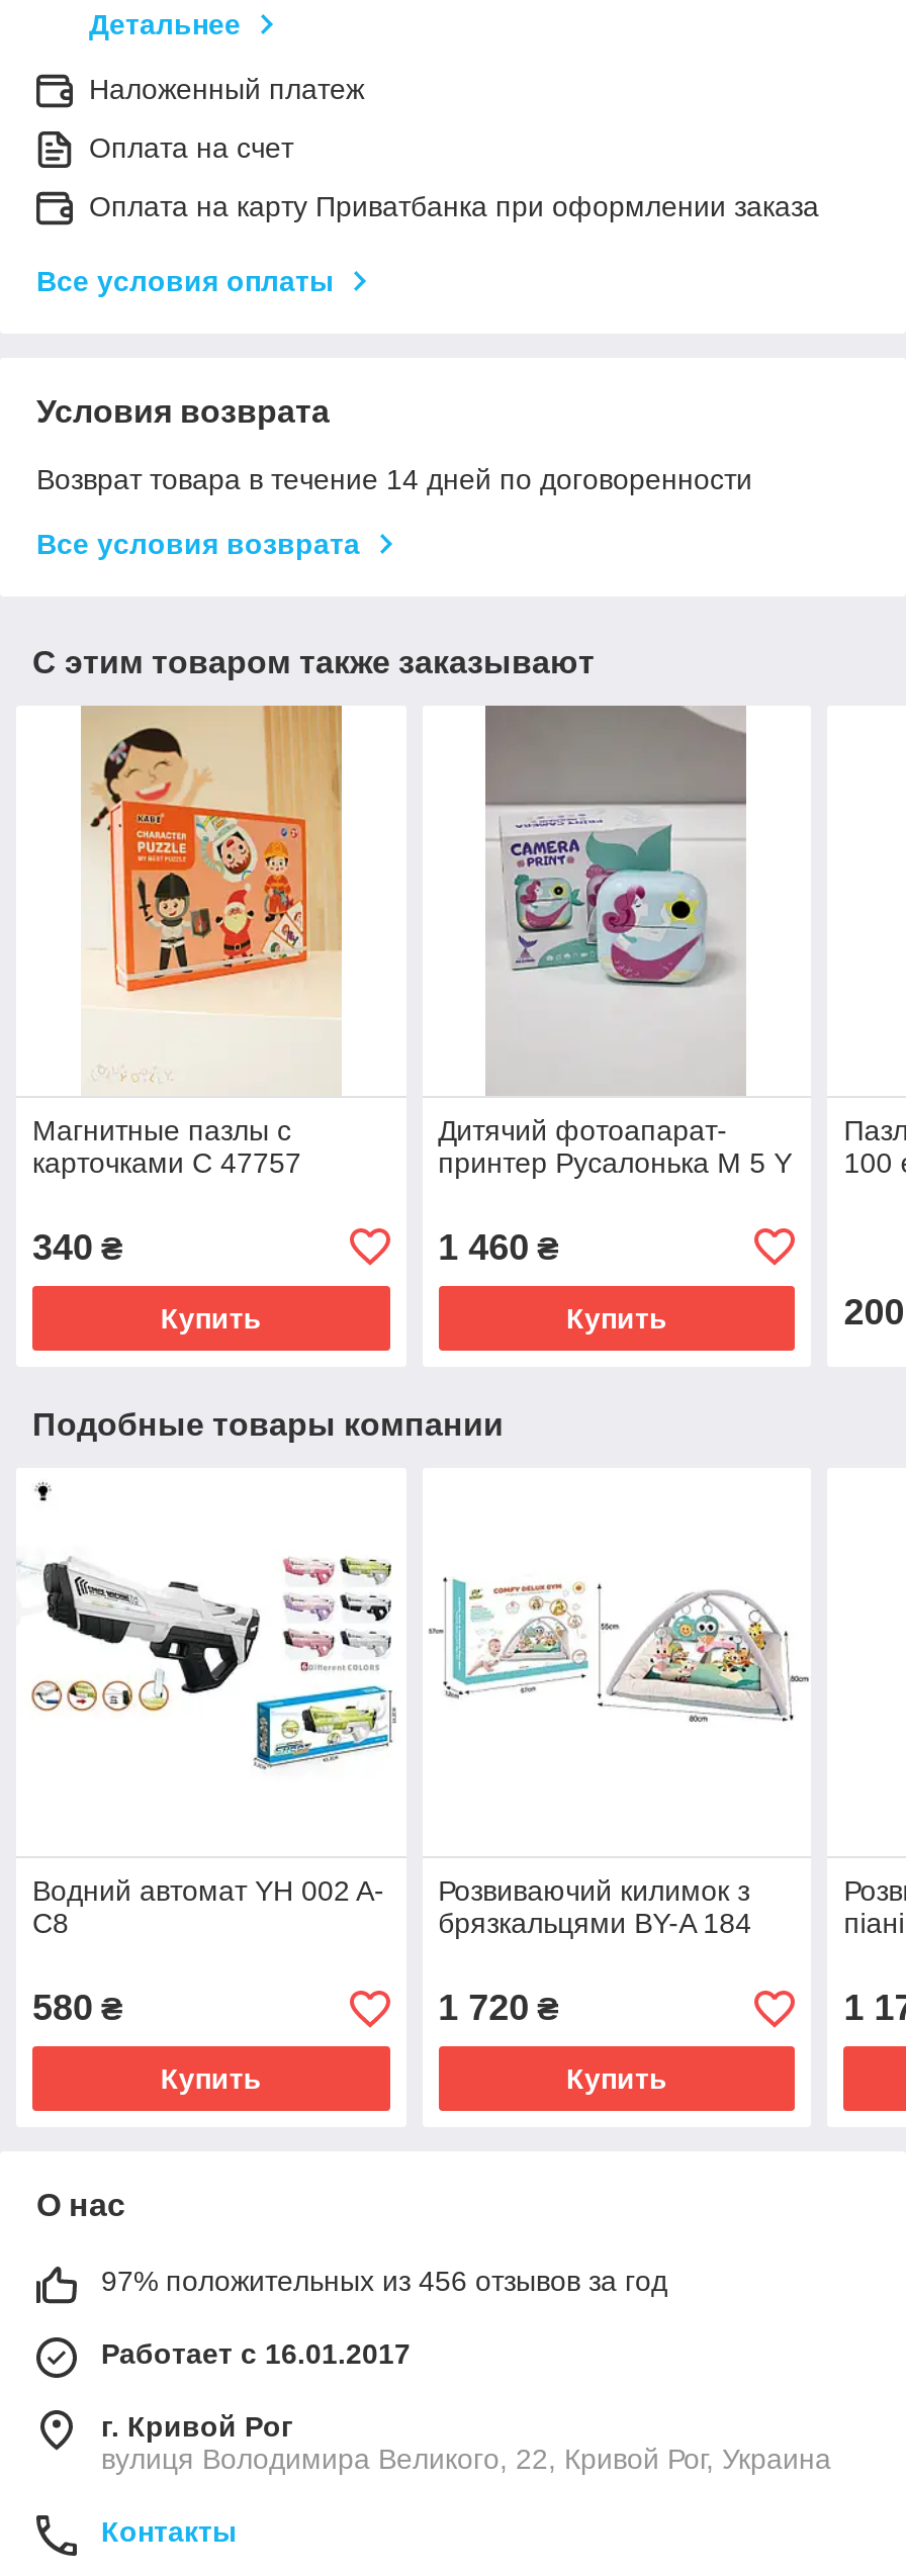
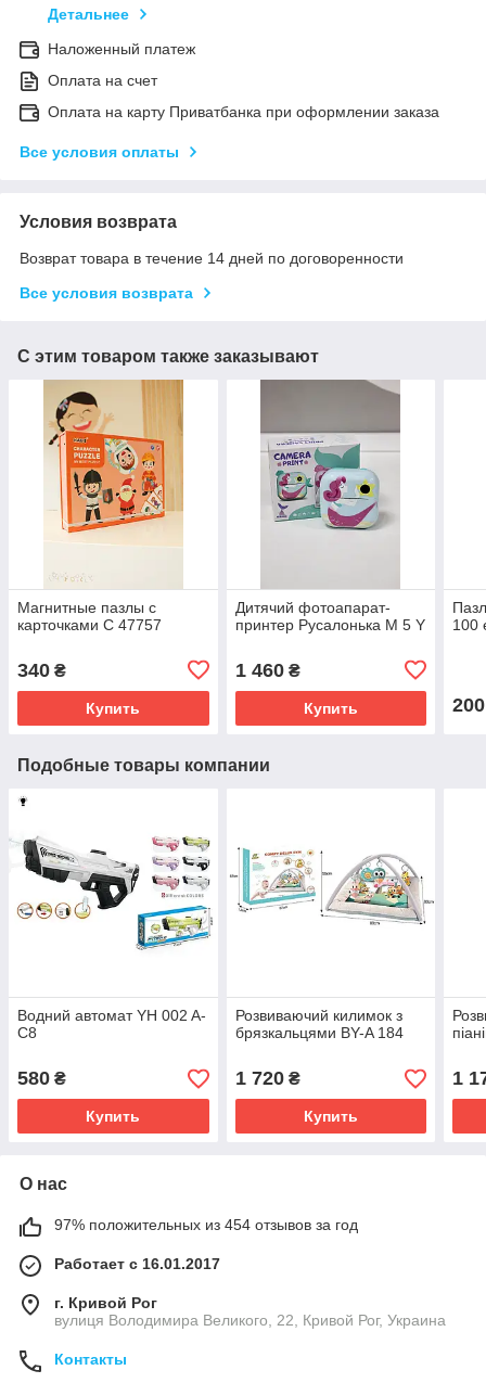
- 97% положительных из 456 отзывов за год
+ 97% положительных из 454 отзывов за год
